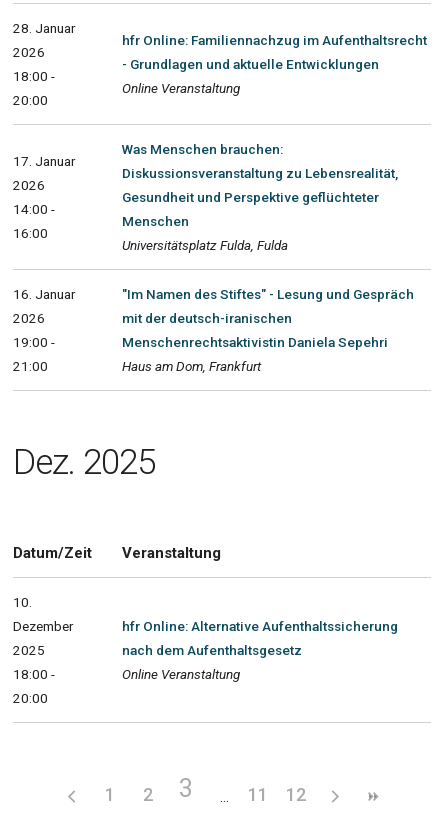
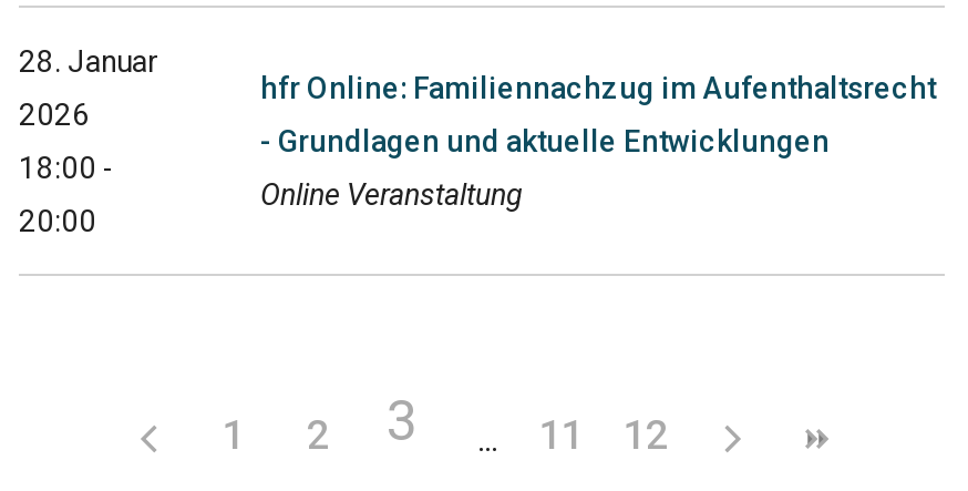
- Was Menschen brauchen:
- Diskussionsveranstaltung zu Lebensrealität,
- Gesundheit und Perspektive geflüchteter
- Menschen
- Universitätsplatz Fulda, Fulda
- 16. Januar
- 2026
- 19:00 -
- 21:00

- 17. Januar
- 2026
- 14:00 -
- 16:00

- "Im Namen des Stiftes" - Lesung und Gespräch
- mit der deutsch-iranischen
- Menschenrechtsaktivistin Daniela Sepehri
- Haus am Dom, Frankfurt
- Dez. 2025
- Datum/Zeit
- Veranstaltung
- 10.
- Dezember
- 2025
- 18:00 -
- 20:00

- hfr Online: Alternative Aufenthaltssicherung
- nach dem Aufenthaltsgesetz
- Online Veranstaltung
